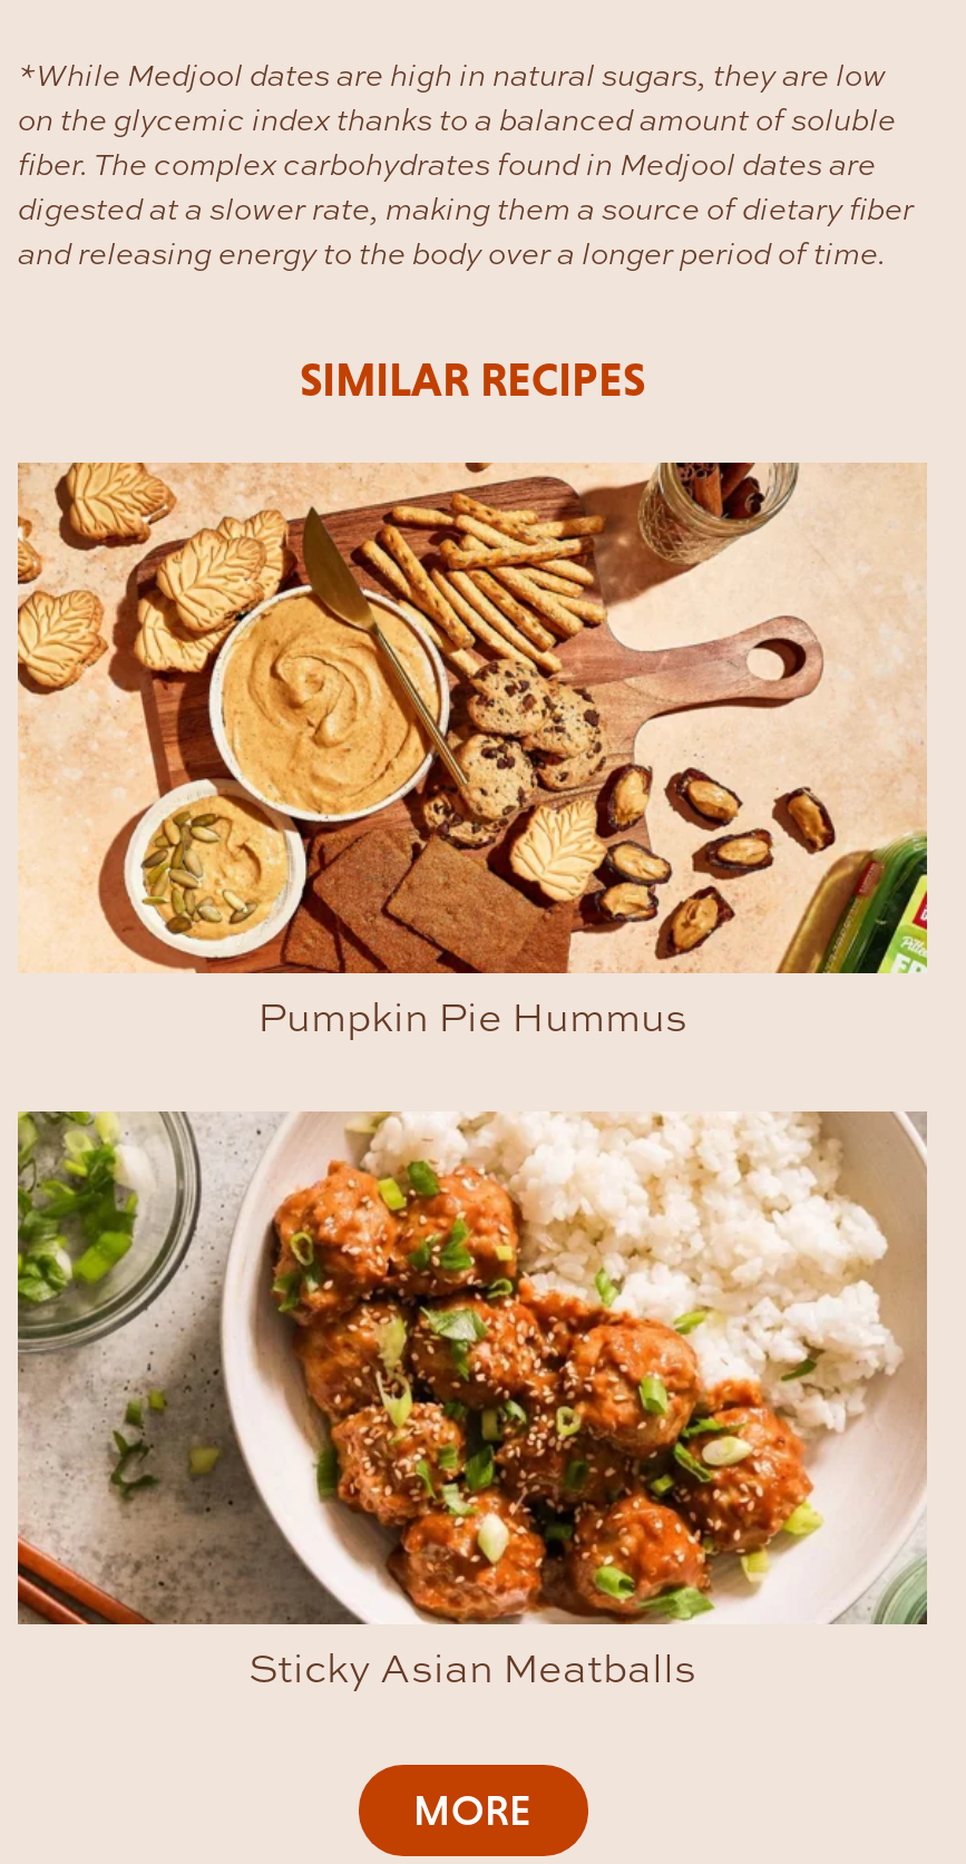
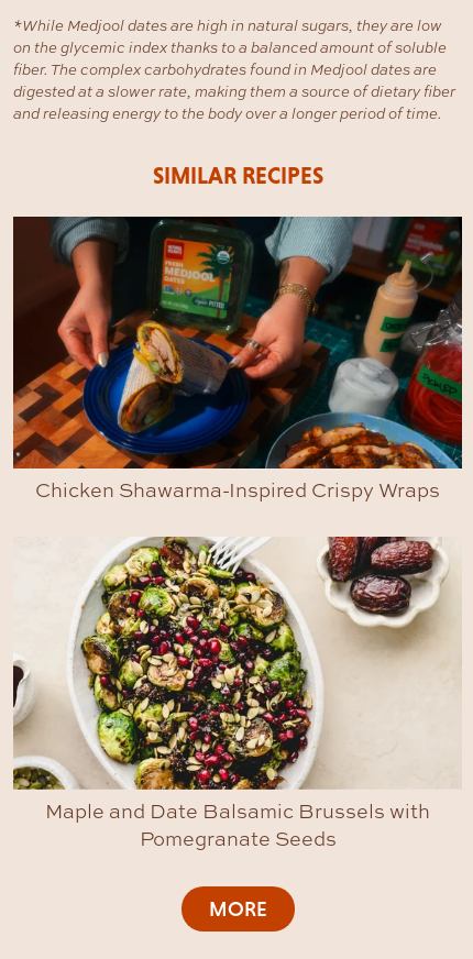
- [image]
- Pumpkin Pie Hummus
+ [image]
+ Chicken Shawarma-Inspired Crispy Wraps

- [image]
- Sticky Asian Meatballs
+ [image]
+ Maple and Date Balsamic Brussels with
+ Pomegranate Seeds
